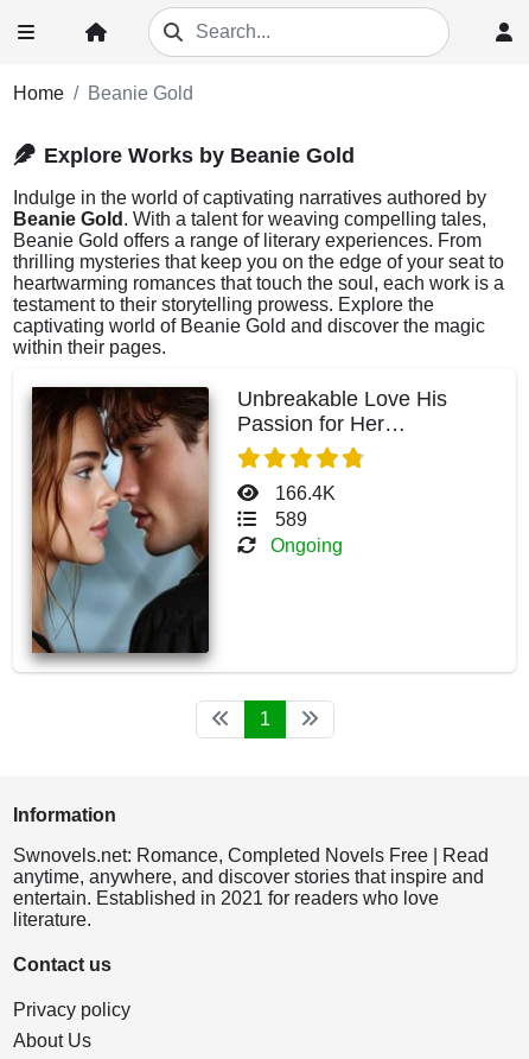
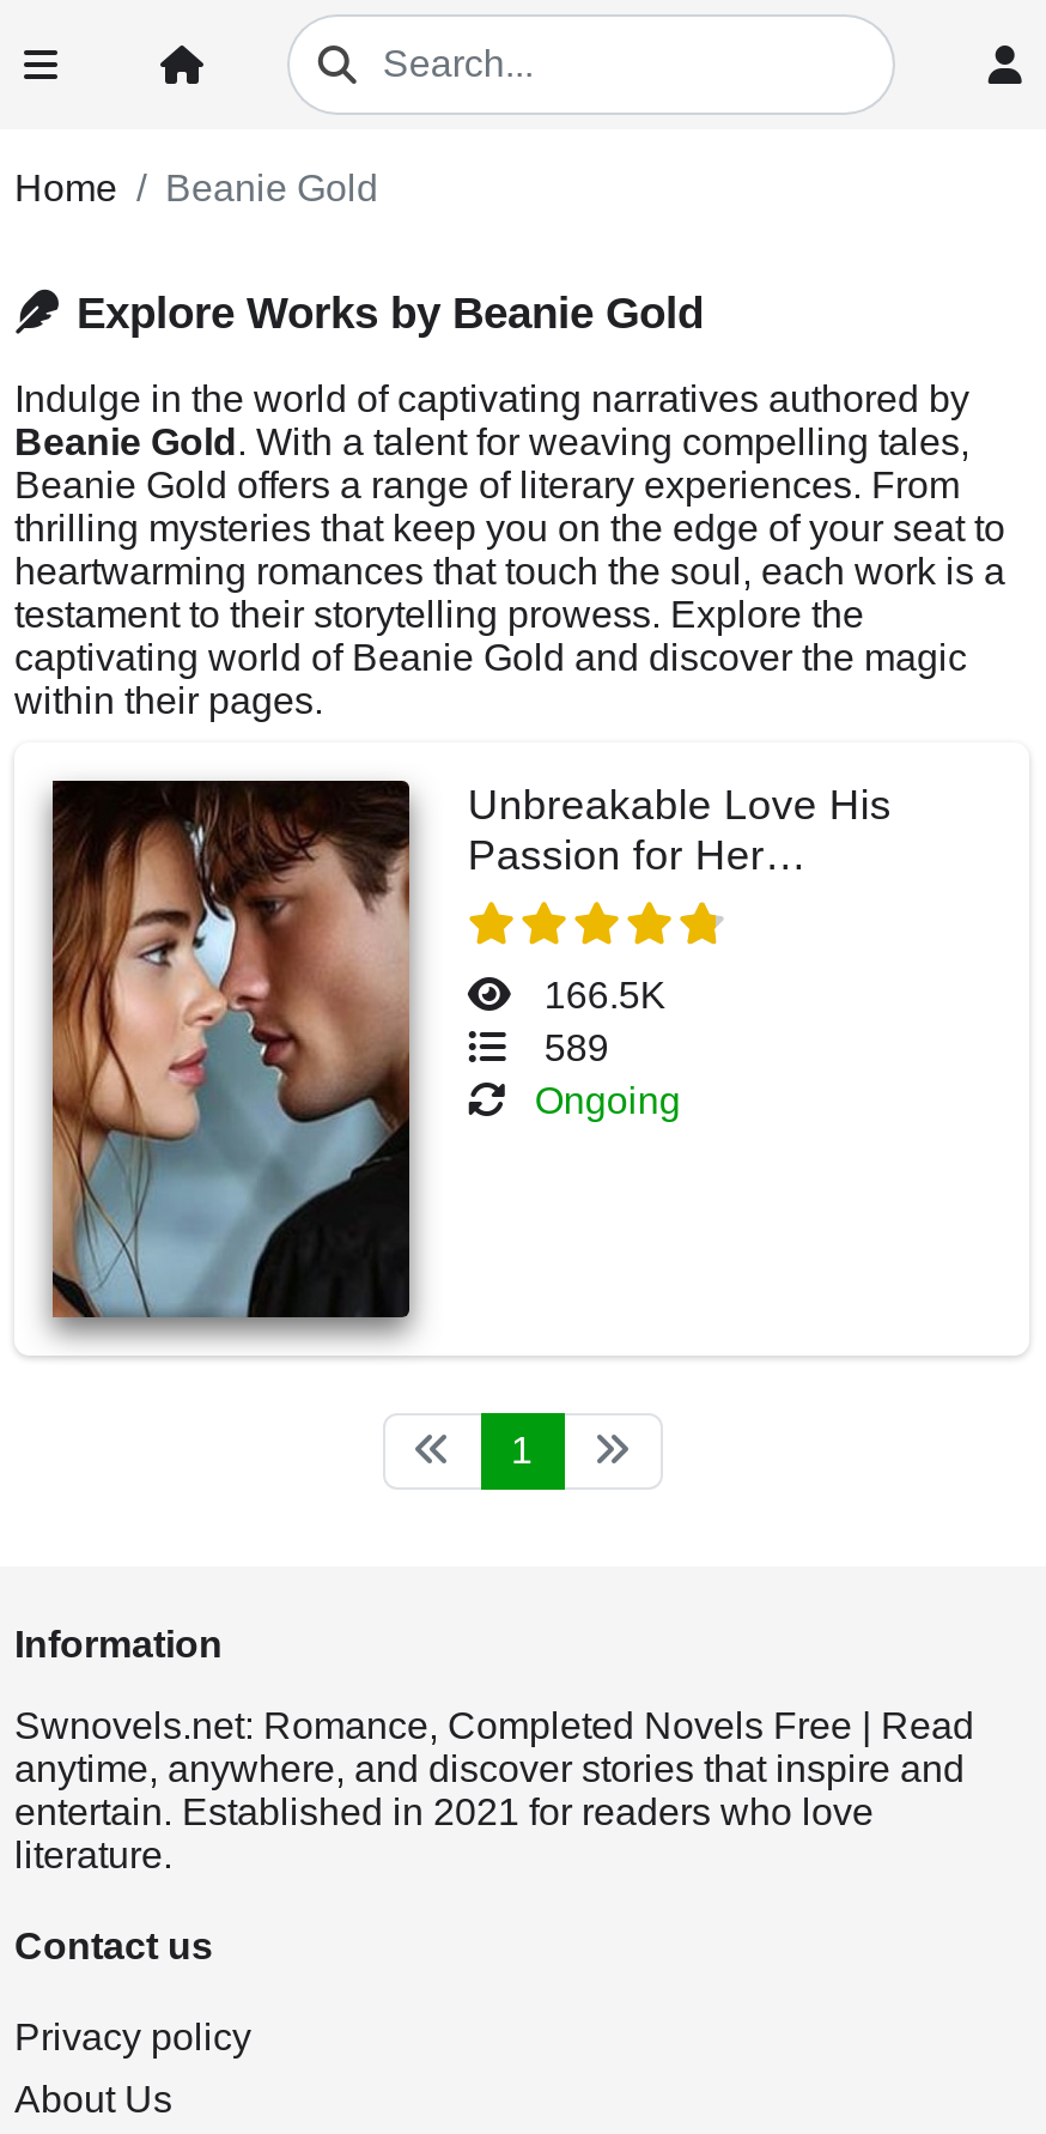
- 166.4K
+ 166.5K
